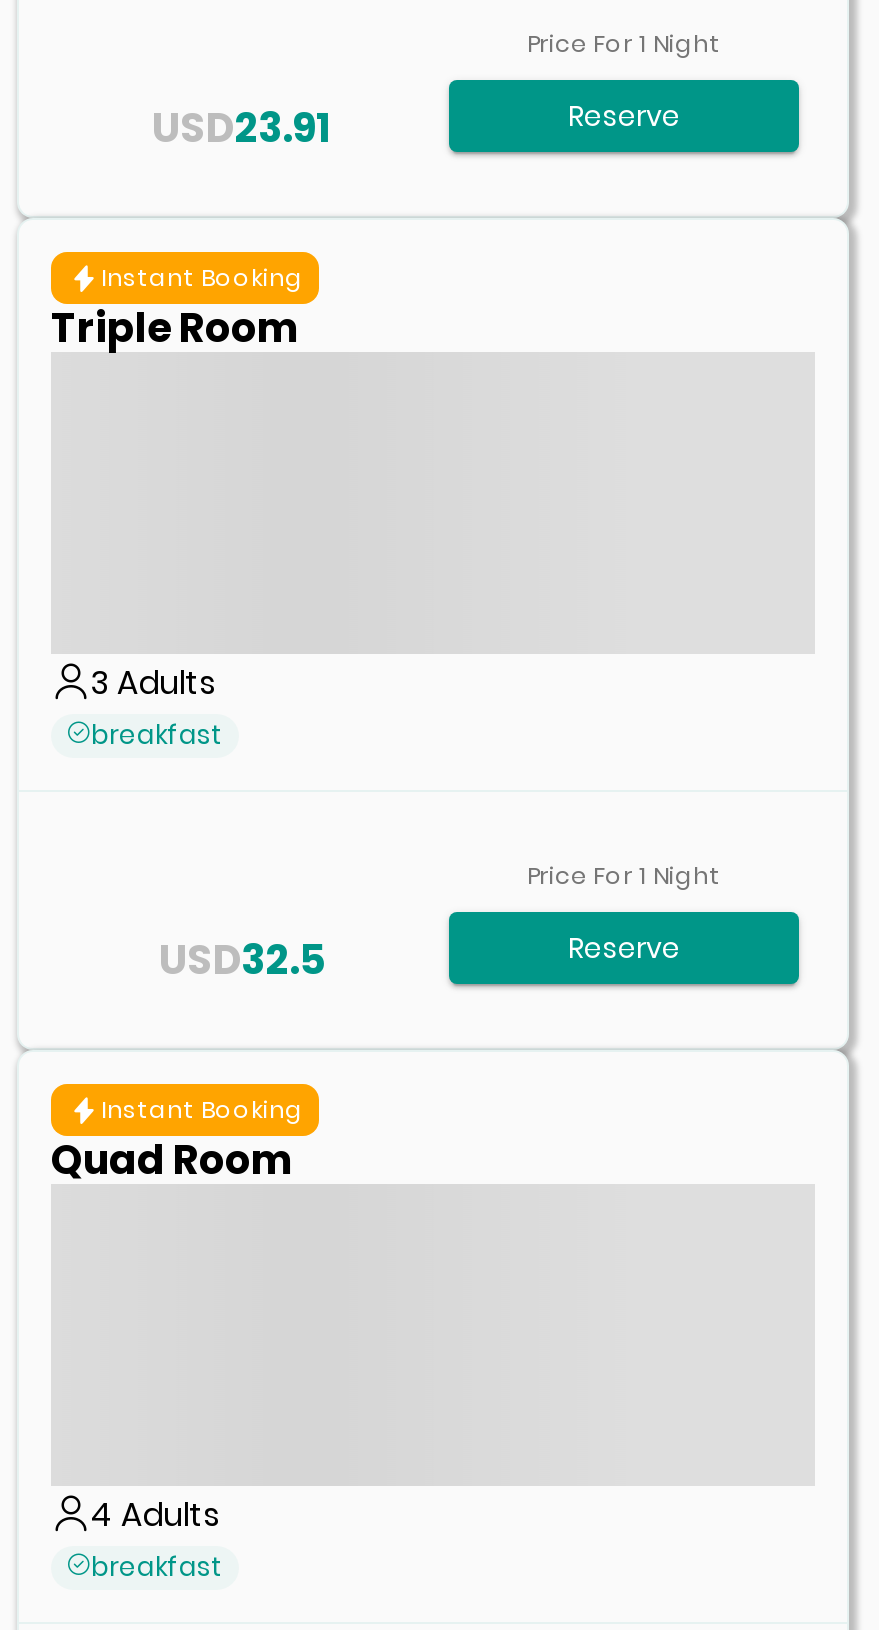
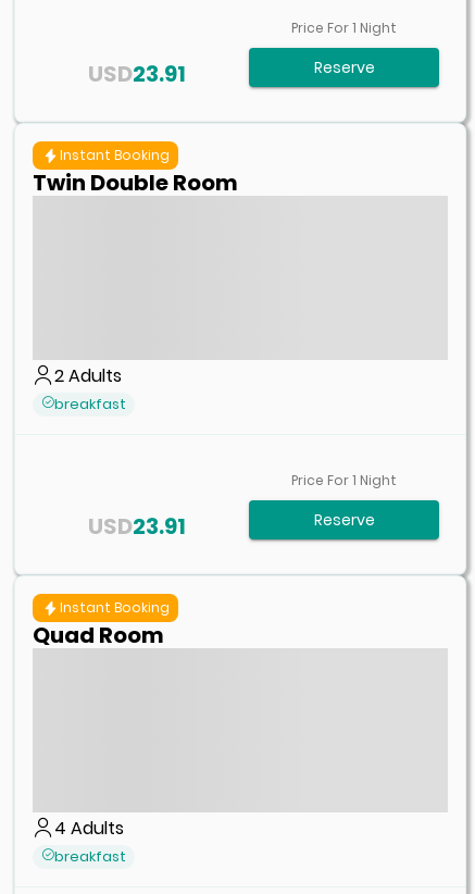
- Triple Room
+ Twin Double Room

- 3 Adults
+ 2 Adults

- USD 32.5
+ USD 23.91
